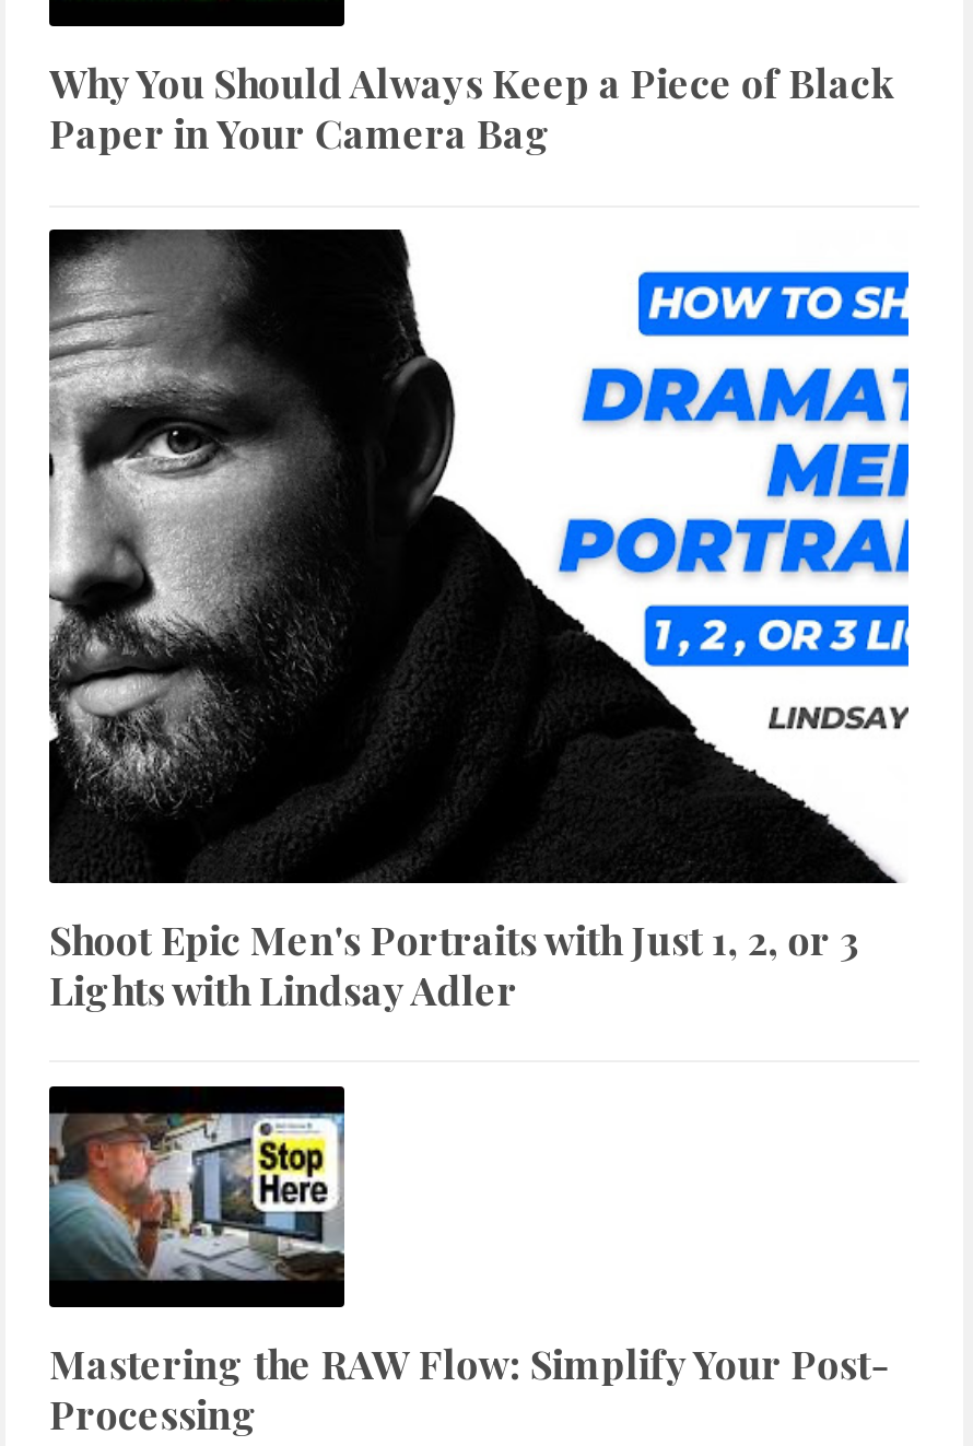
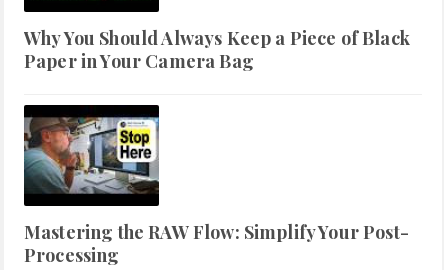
- [image]
- Shoot Epic Men's Portraits with Just 1, 2, or 3
- Lights with Lindsay Adler
